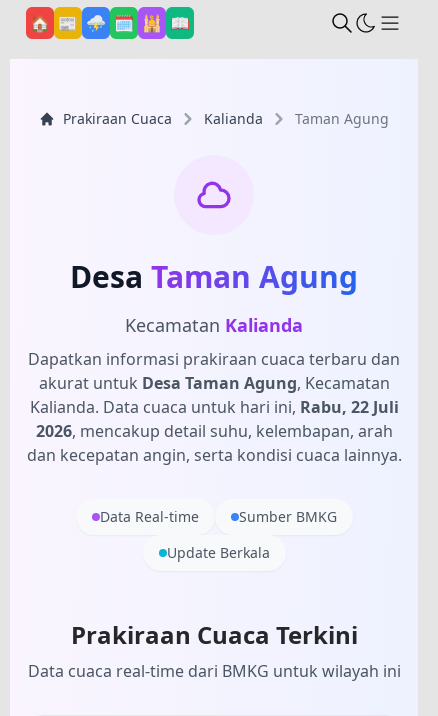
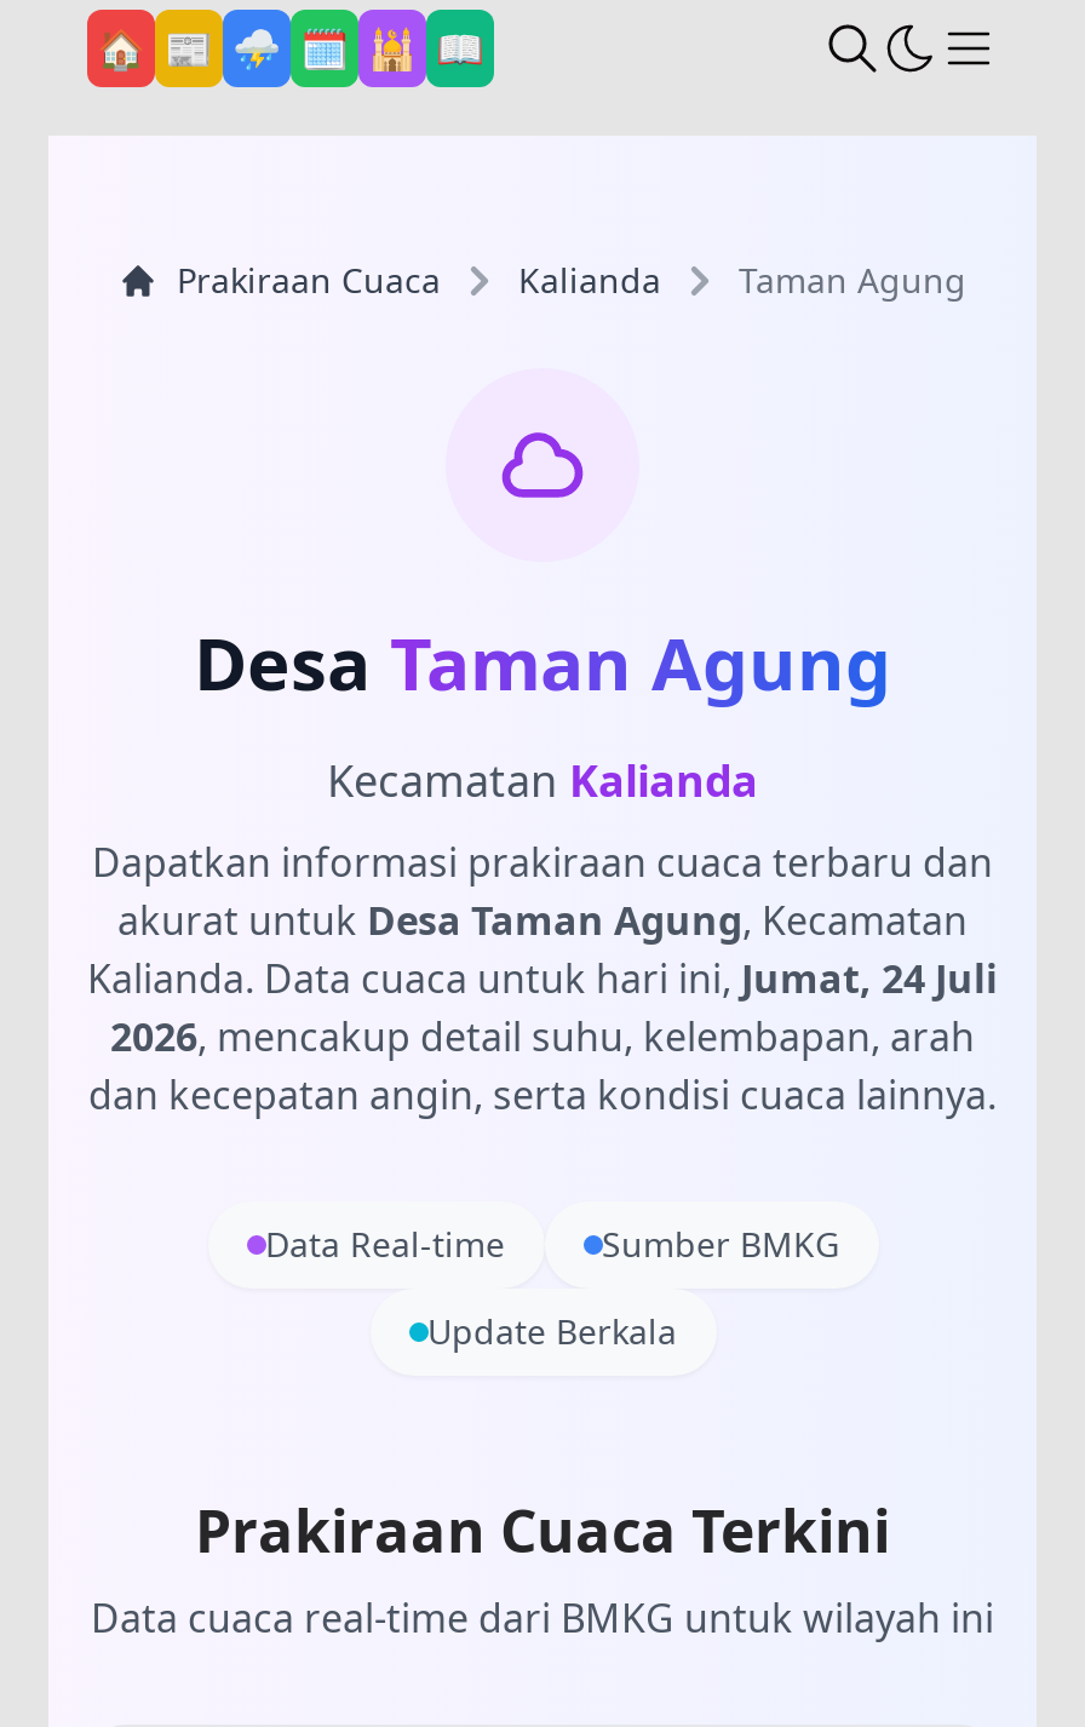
- Kalianda. Data cuaca untuk hari ini, Rabu, 22 Juli
+ Kalianda. Data cuaca untuk hari ini, Jumat, 24 Juli
